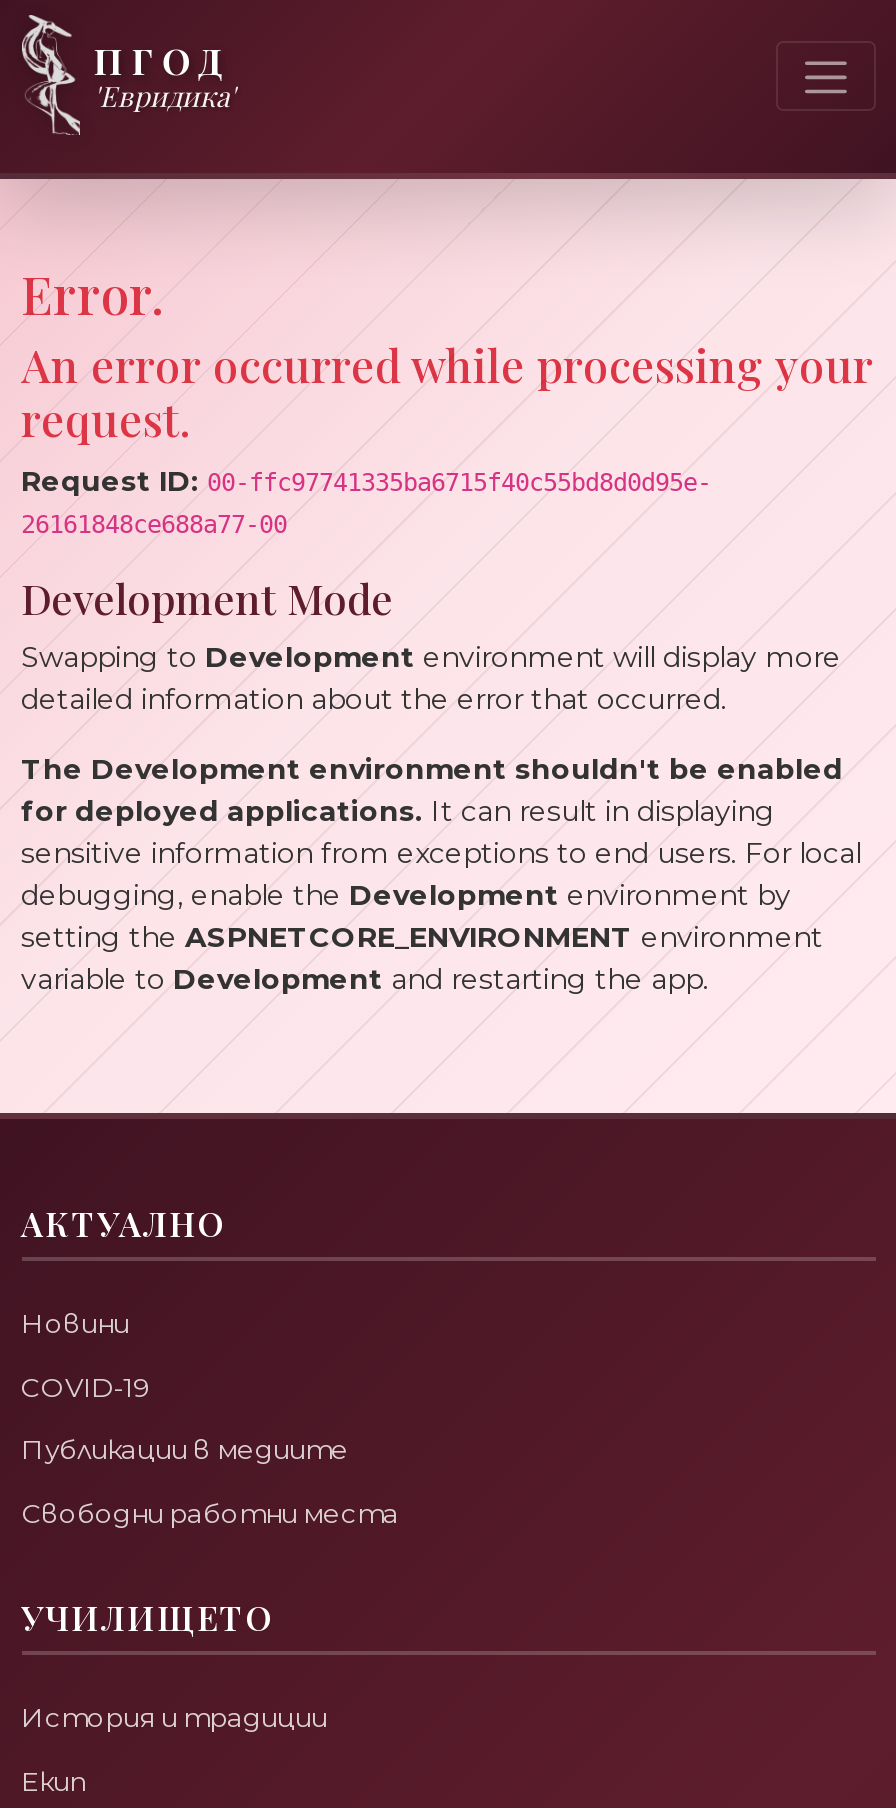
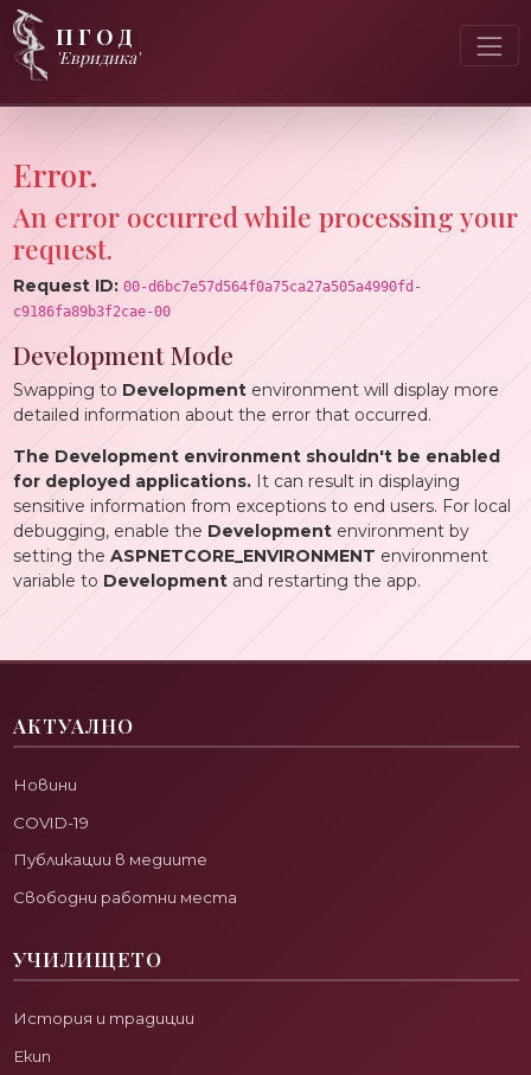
- Request ID: 00-ffc97741335ba6715f40c55bd8d0d95e-
- 26161848ce688a77-00
+ Request ID: 00-d6bc7e57d564f0a75ca27a505a4990fd-
+ c9186fa89b3f2cae-00
